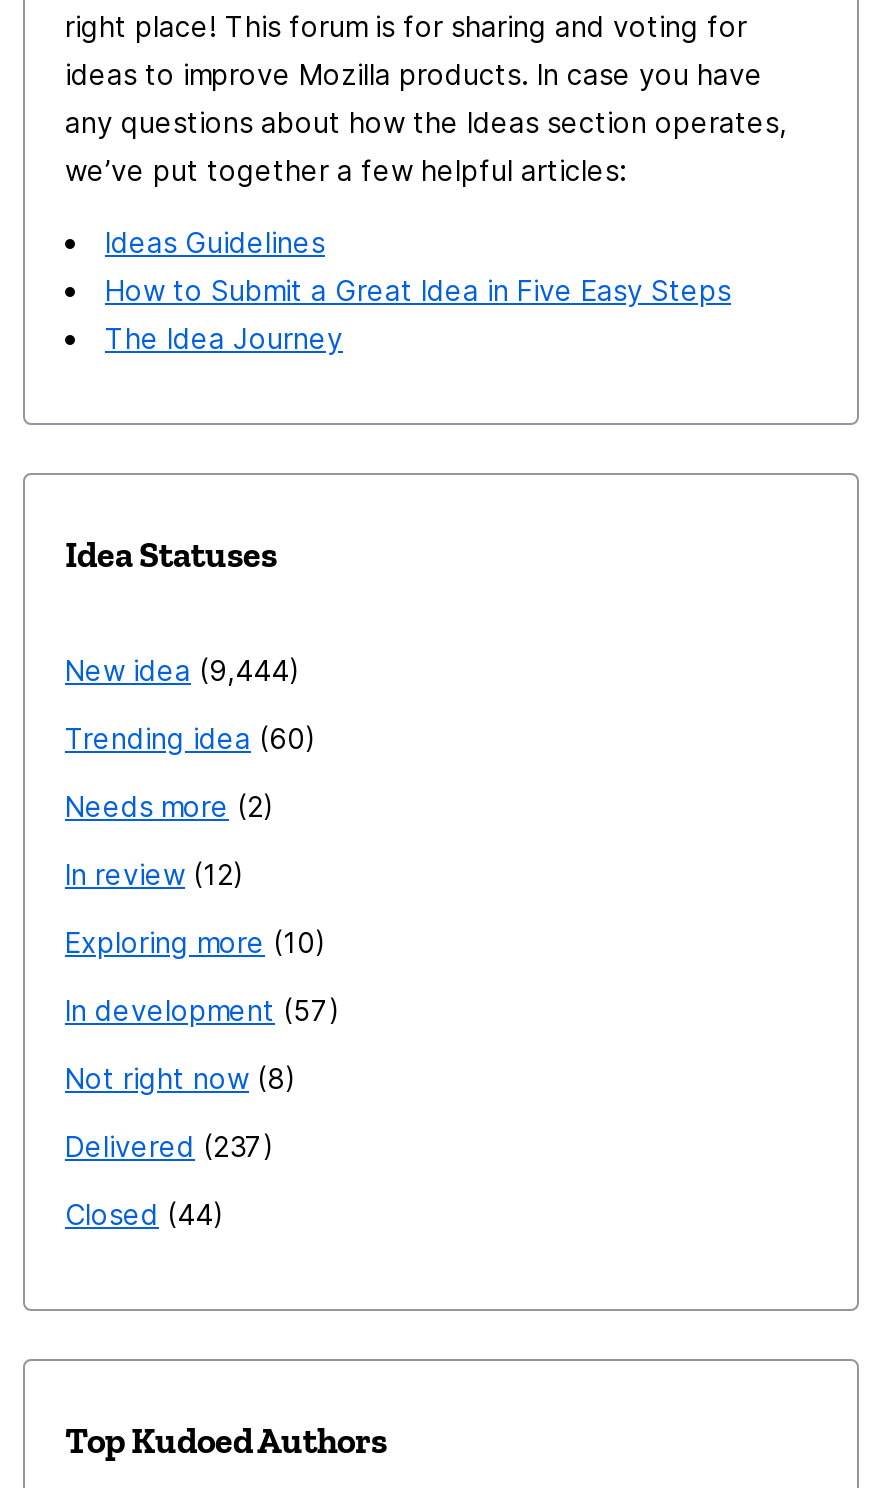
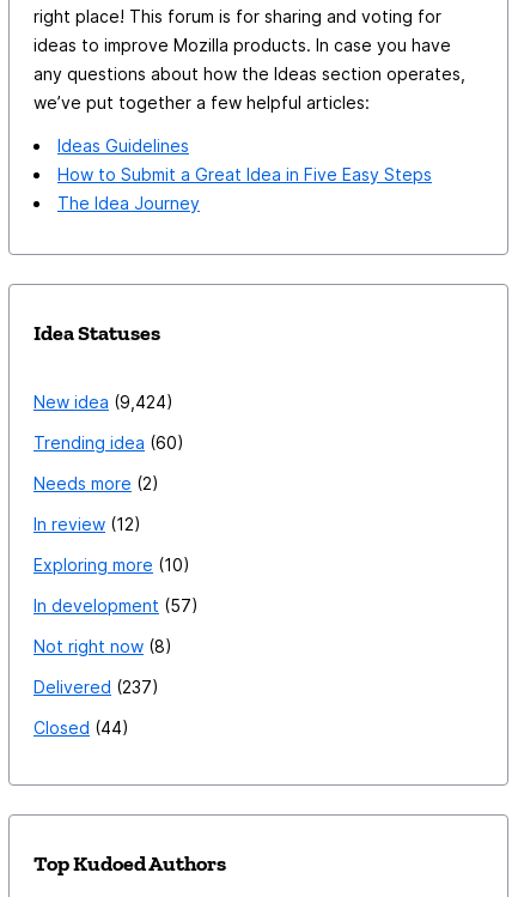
- New idea 9,444
+ New idea 9,424
